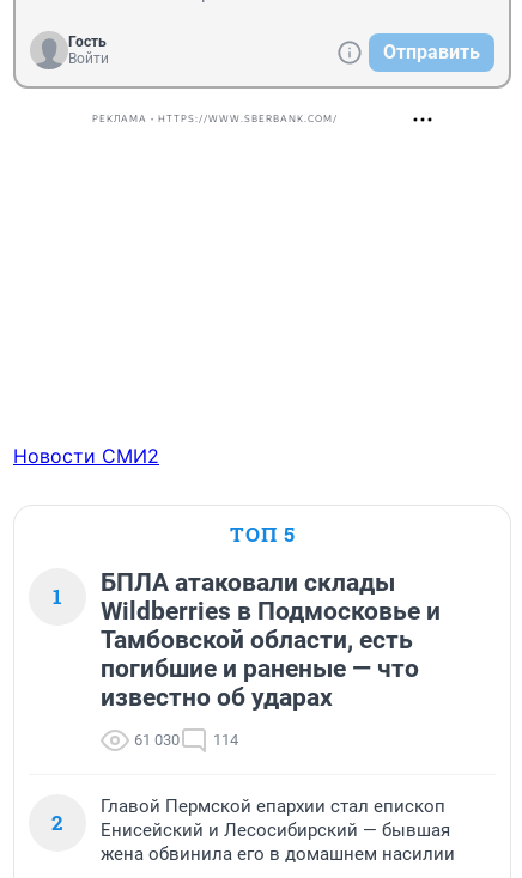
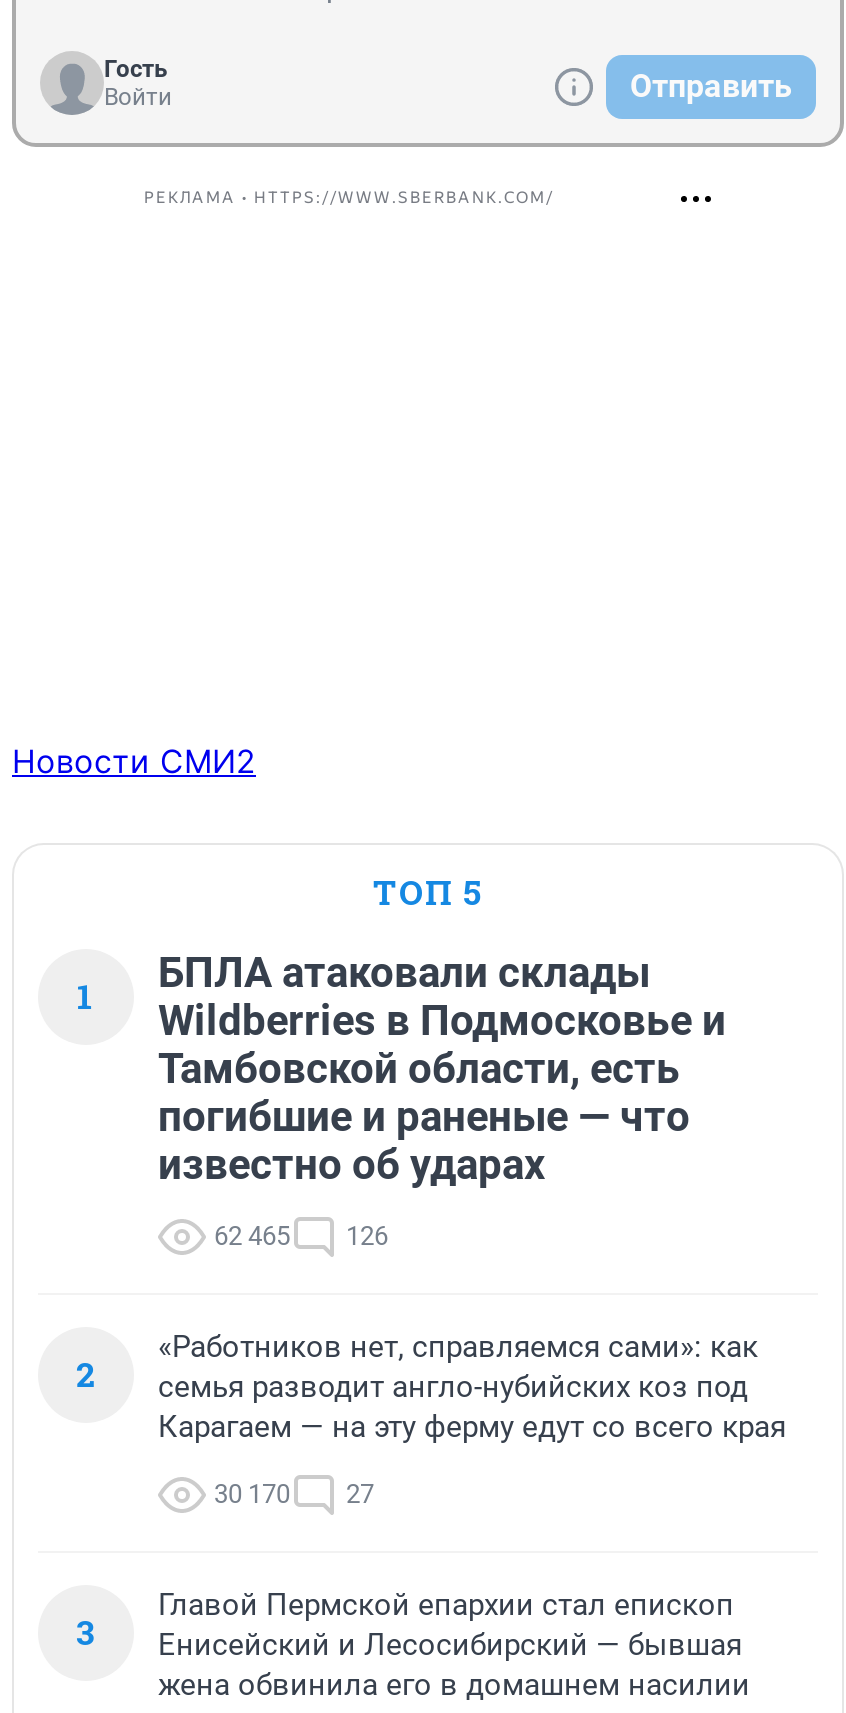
+ «Работников нет, справляемся сами»: как
+ семья разводит англо-нубийских коз под
+ Карагаем — на эту ферму едут со всего края
+ 30 170
+ 27
+ 3

- 61 030
+ 62 465

- 114
+ 126
